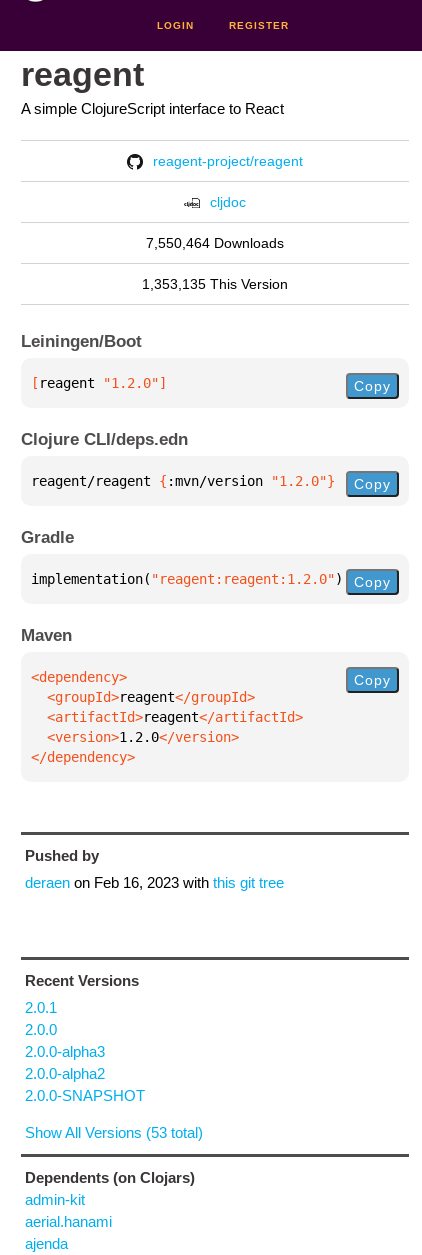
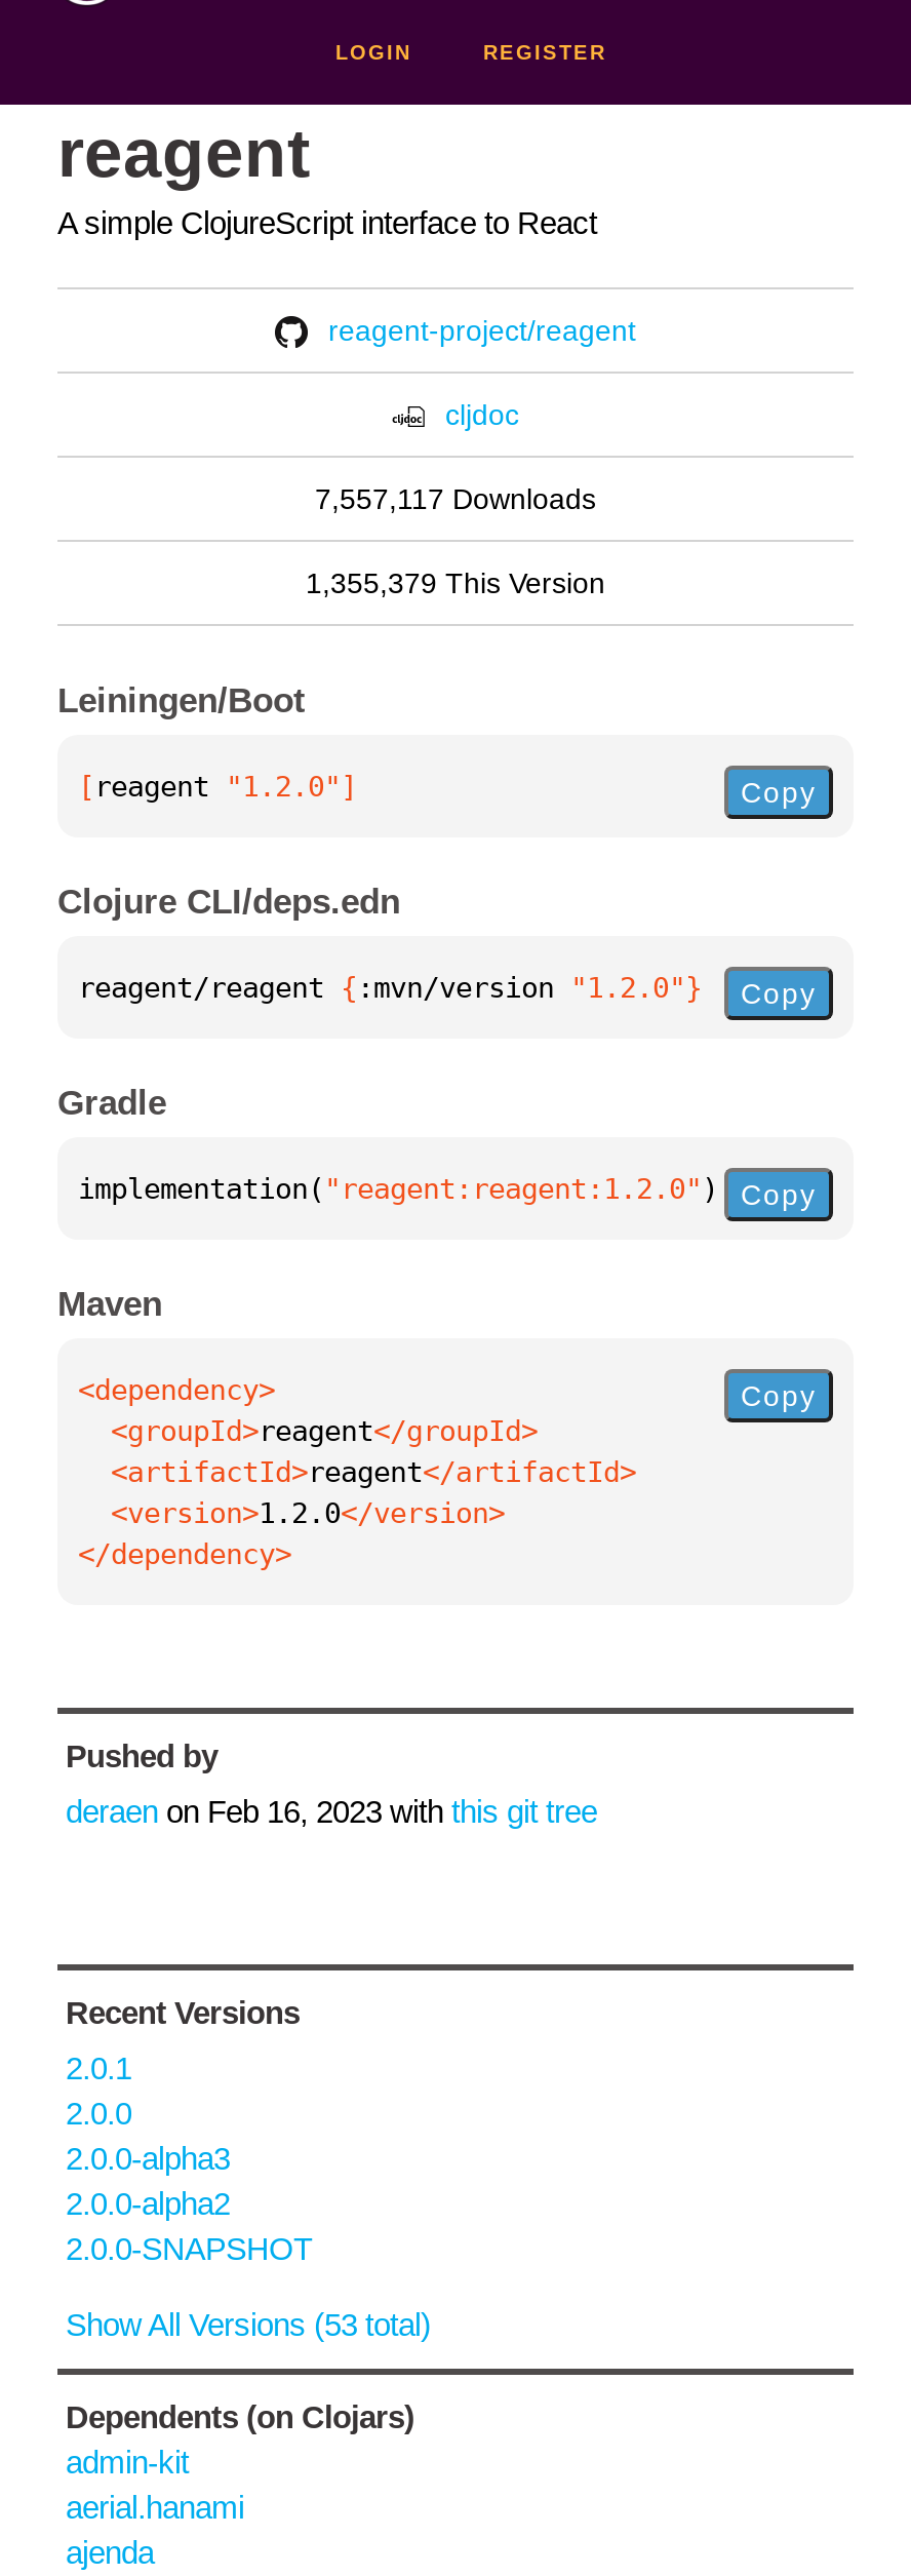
- 7,550,464 Downloads
+ 7,557,117 Downloads

- 1,353,135 This Version
+ 1,355,379 This Version
